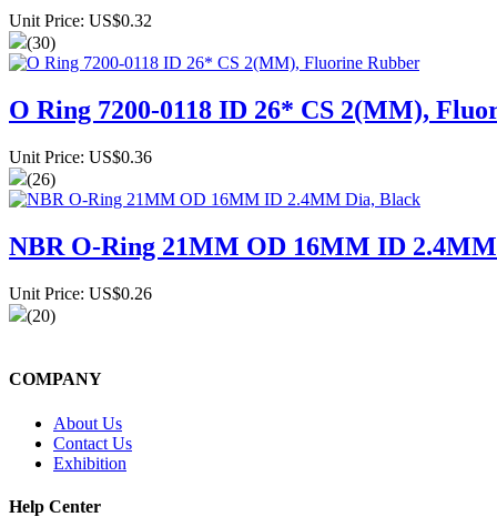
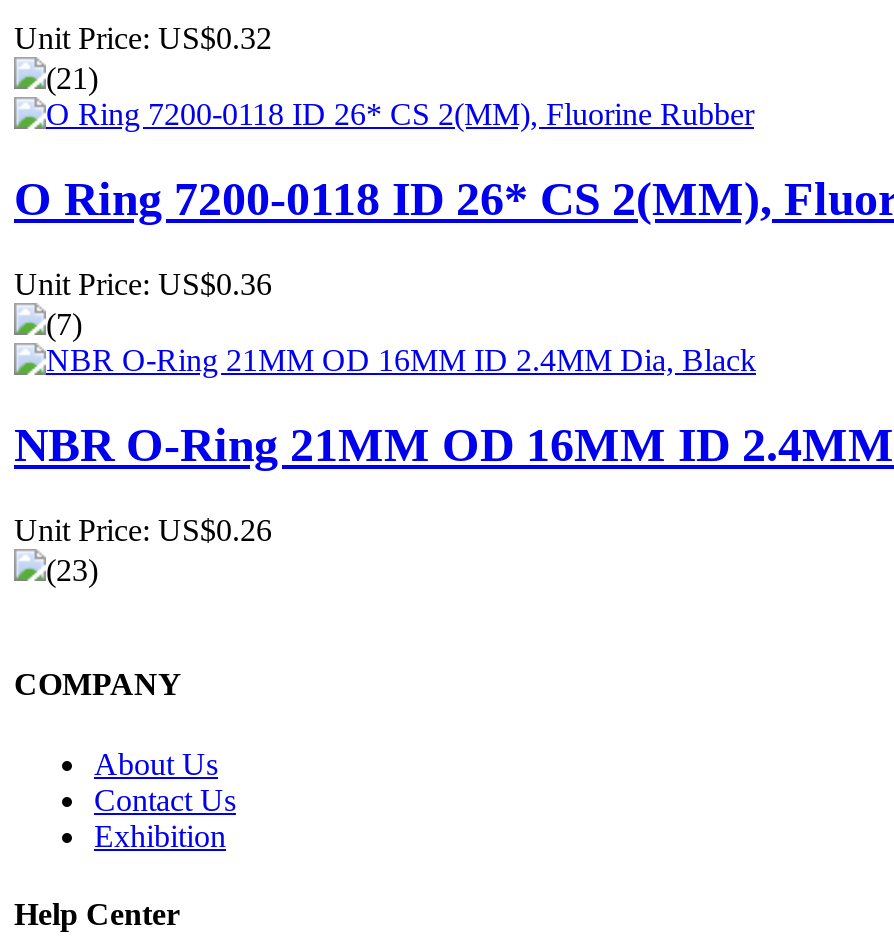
- (30)
+ (21)

- (26)
+ (7)

- (20)
+ (23)
